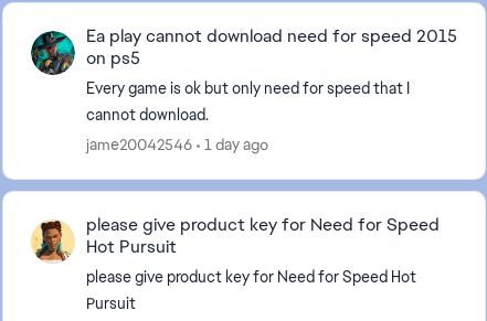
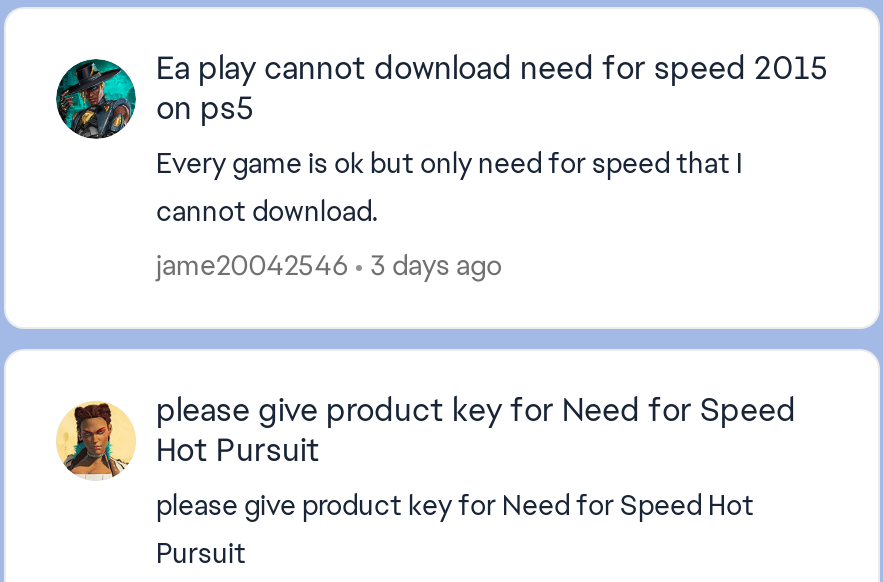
- jame20042546 1 day ago
+ jame20042546 3 days ago
